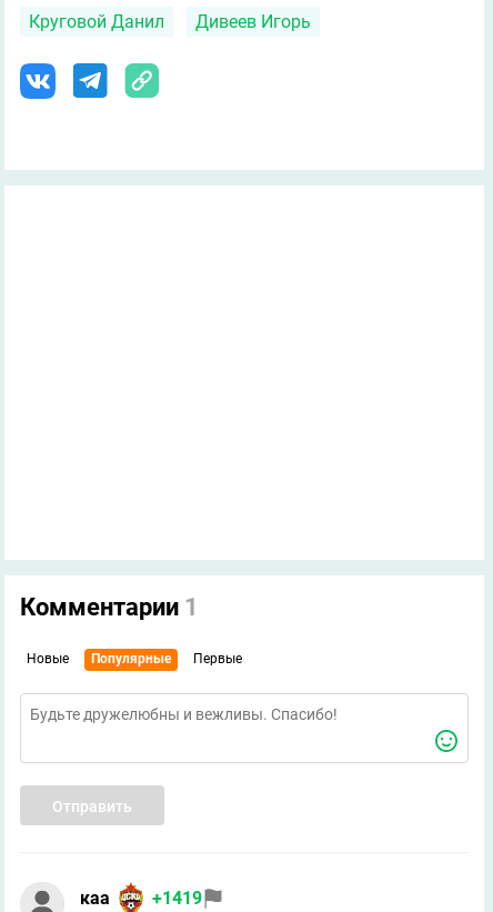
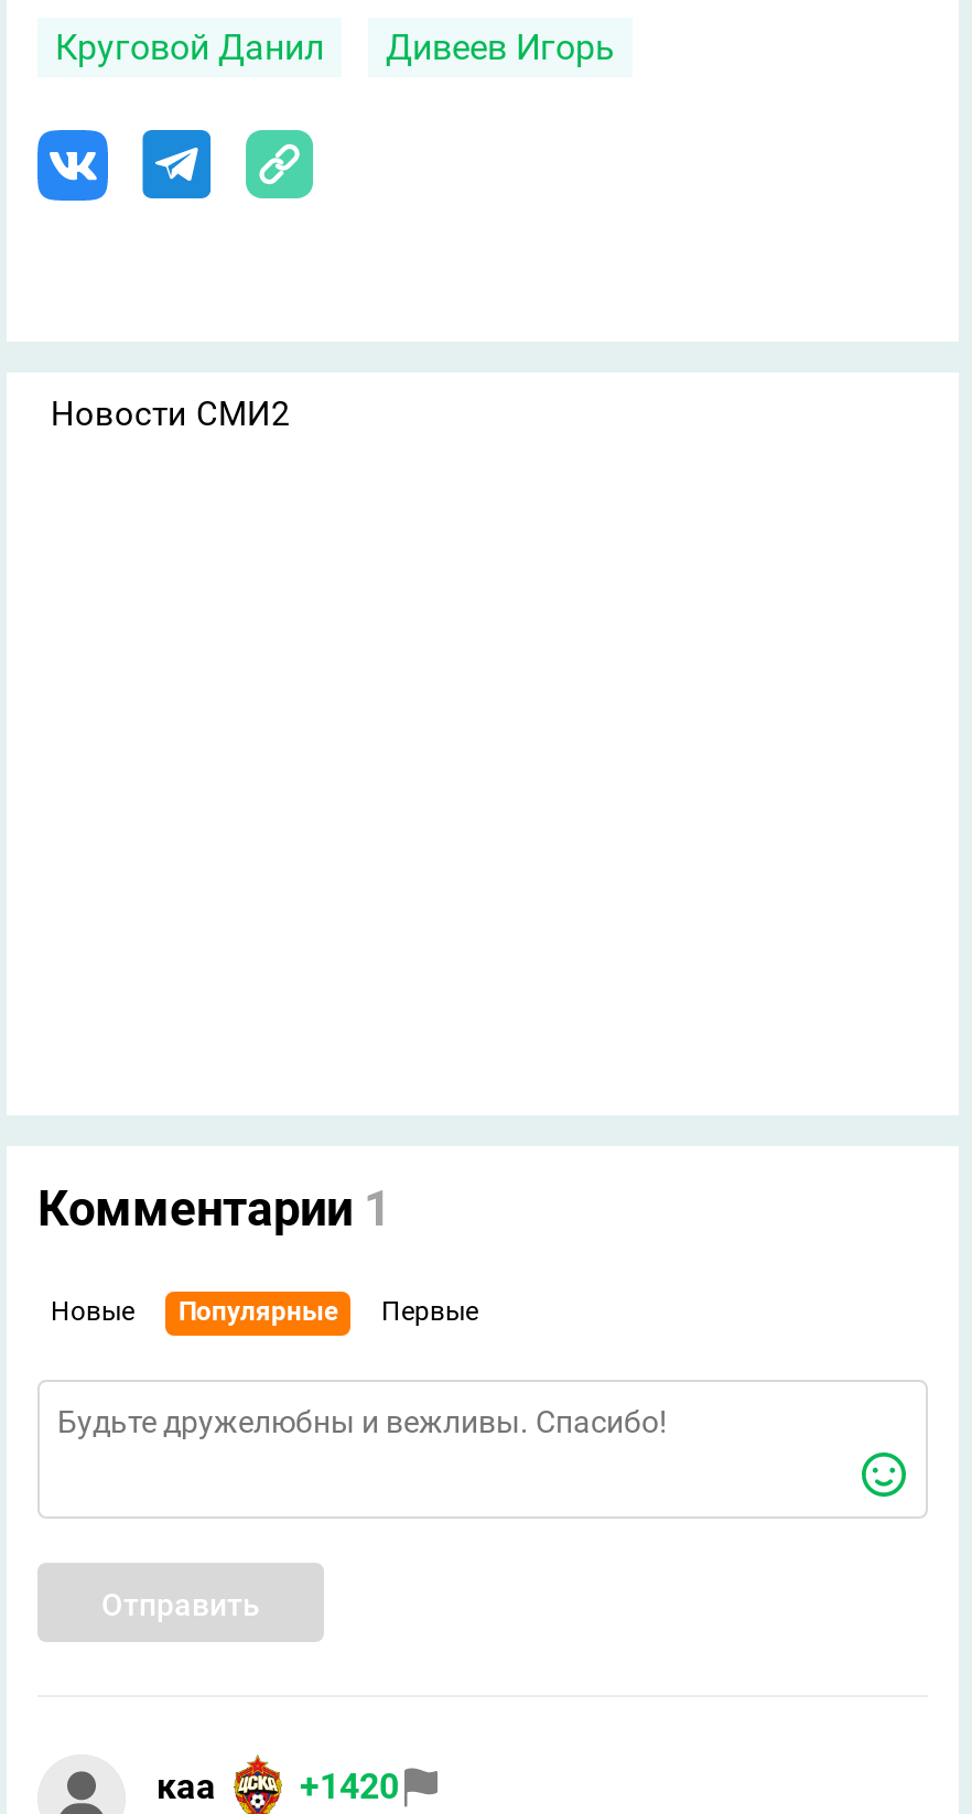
+ Новости СМИ2

- каа +1419
+ каа +1420
